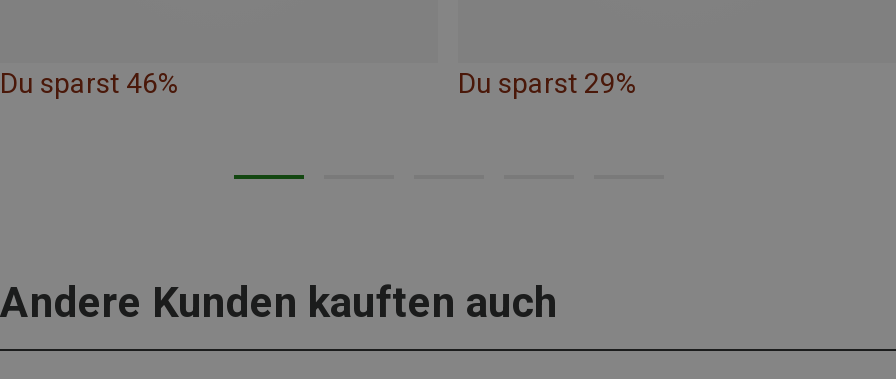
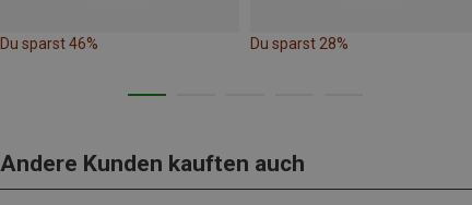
- Du sparst 29%
+ Du sparst 28%
